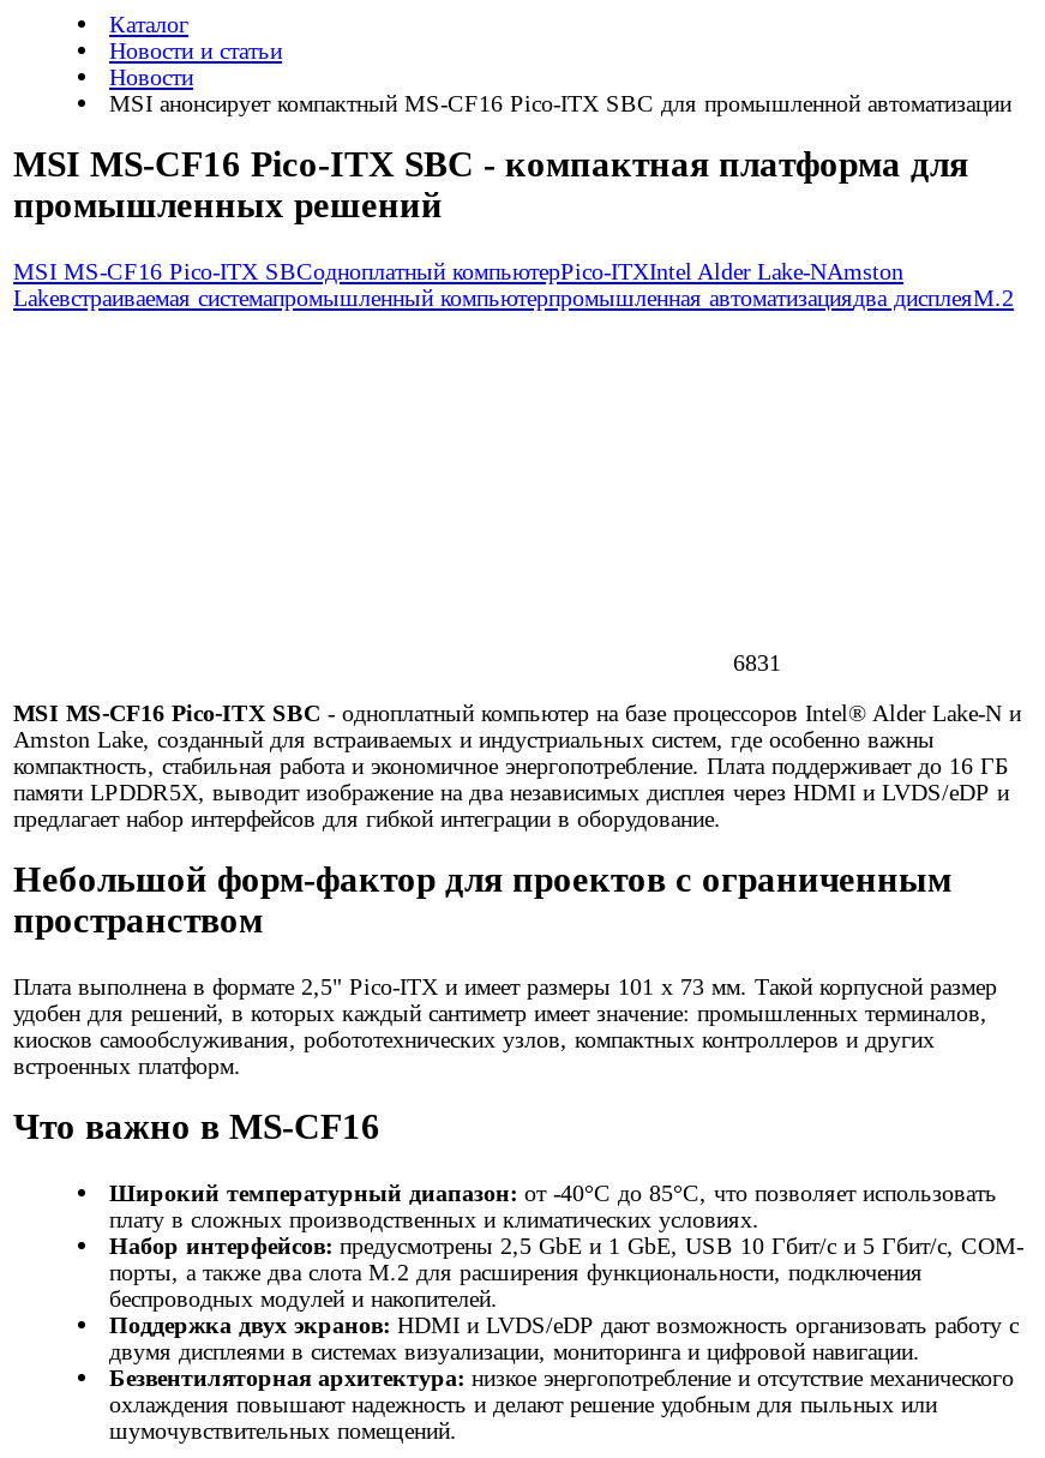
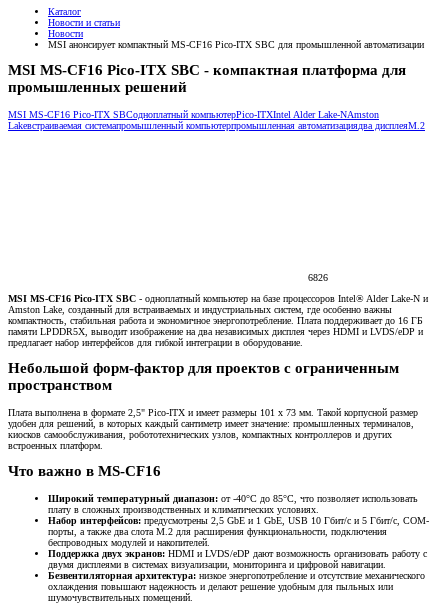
- 6831
+ 6826
